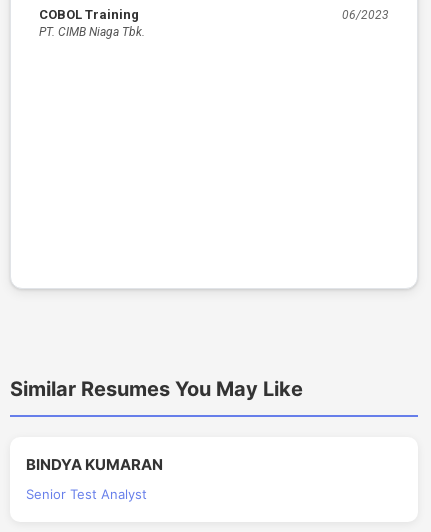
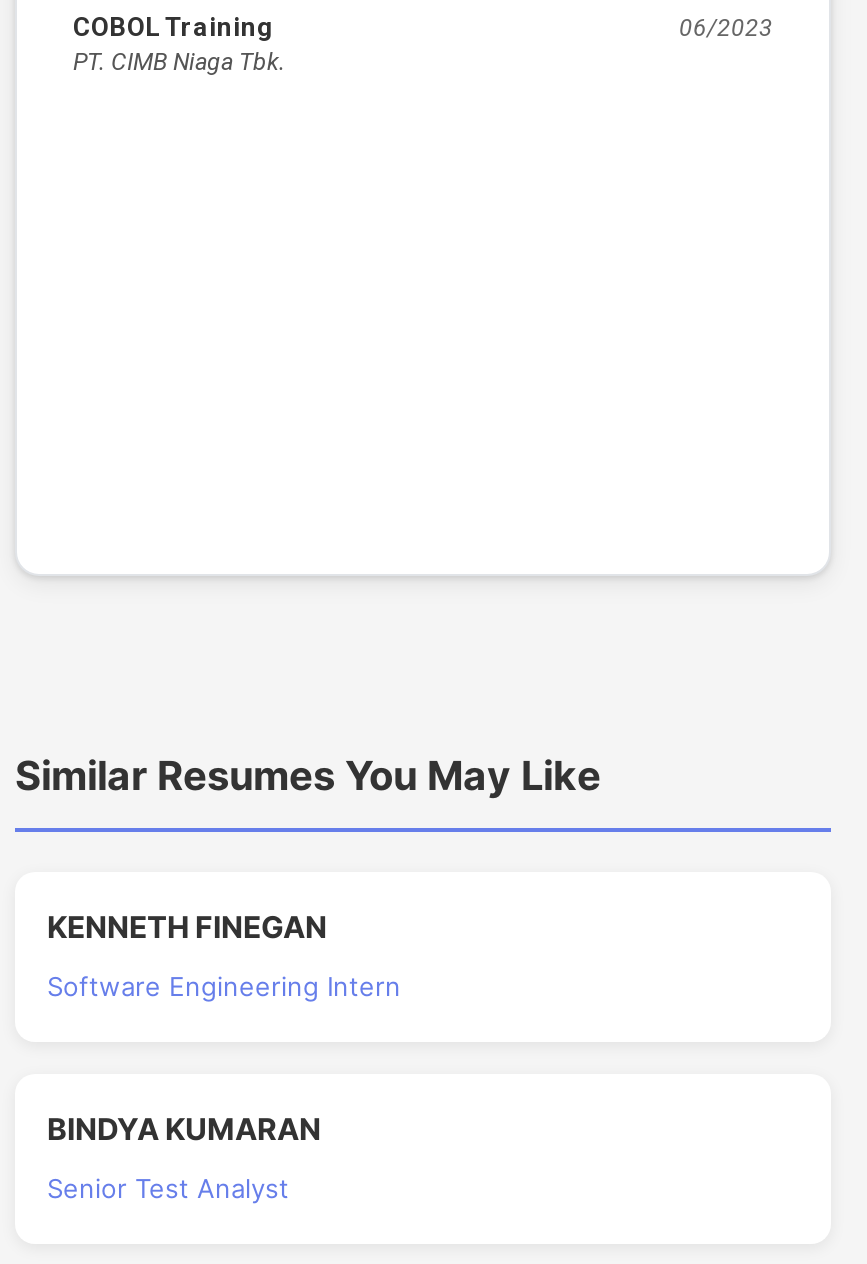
+ KENNETH FINEGAN
+ Software Engineering Intern
